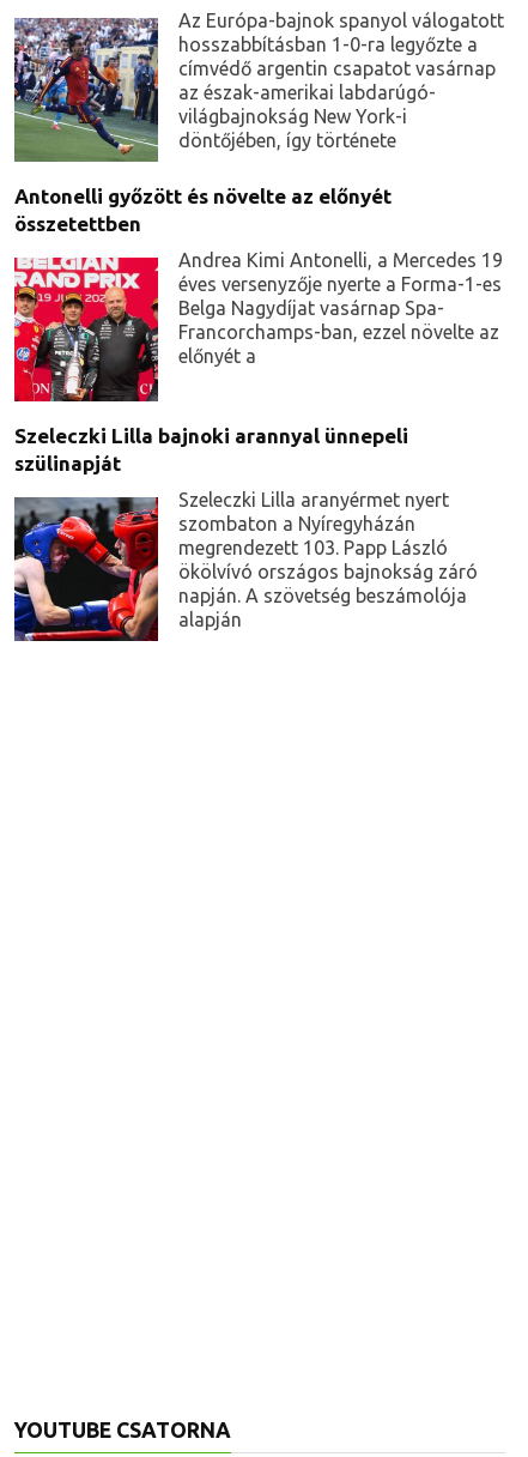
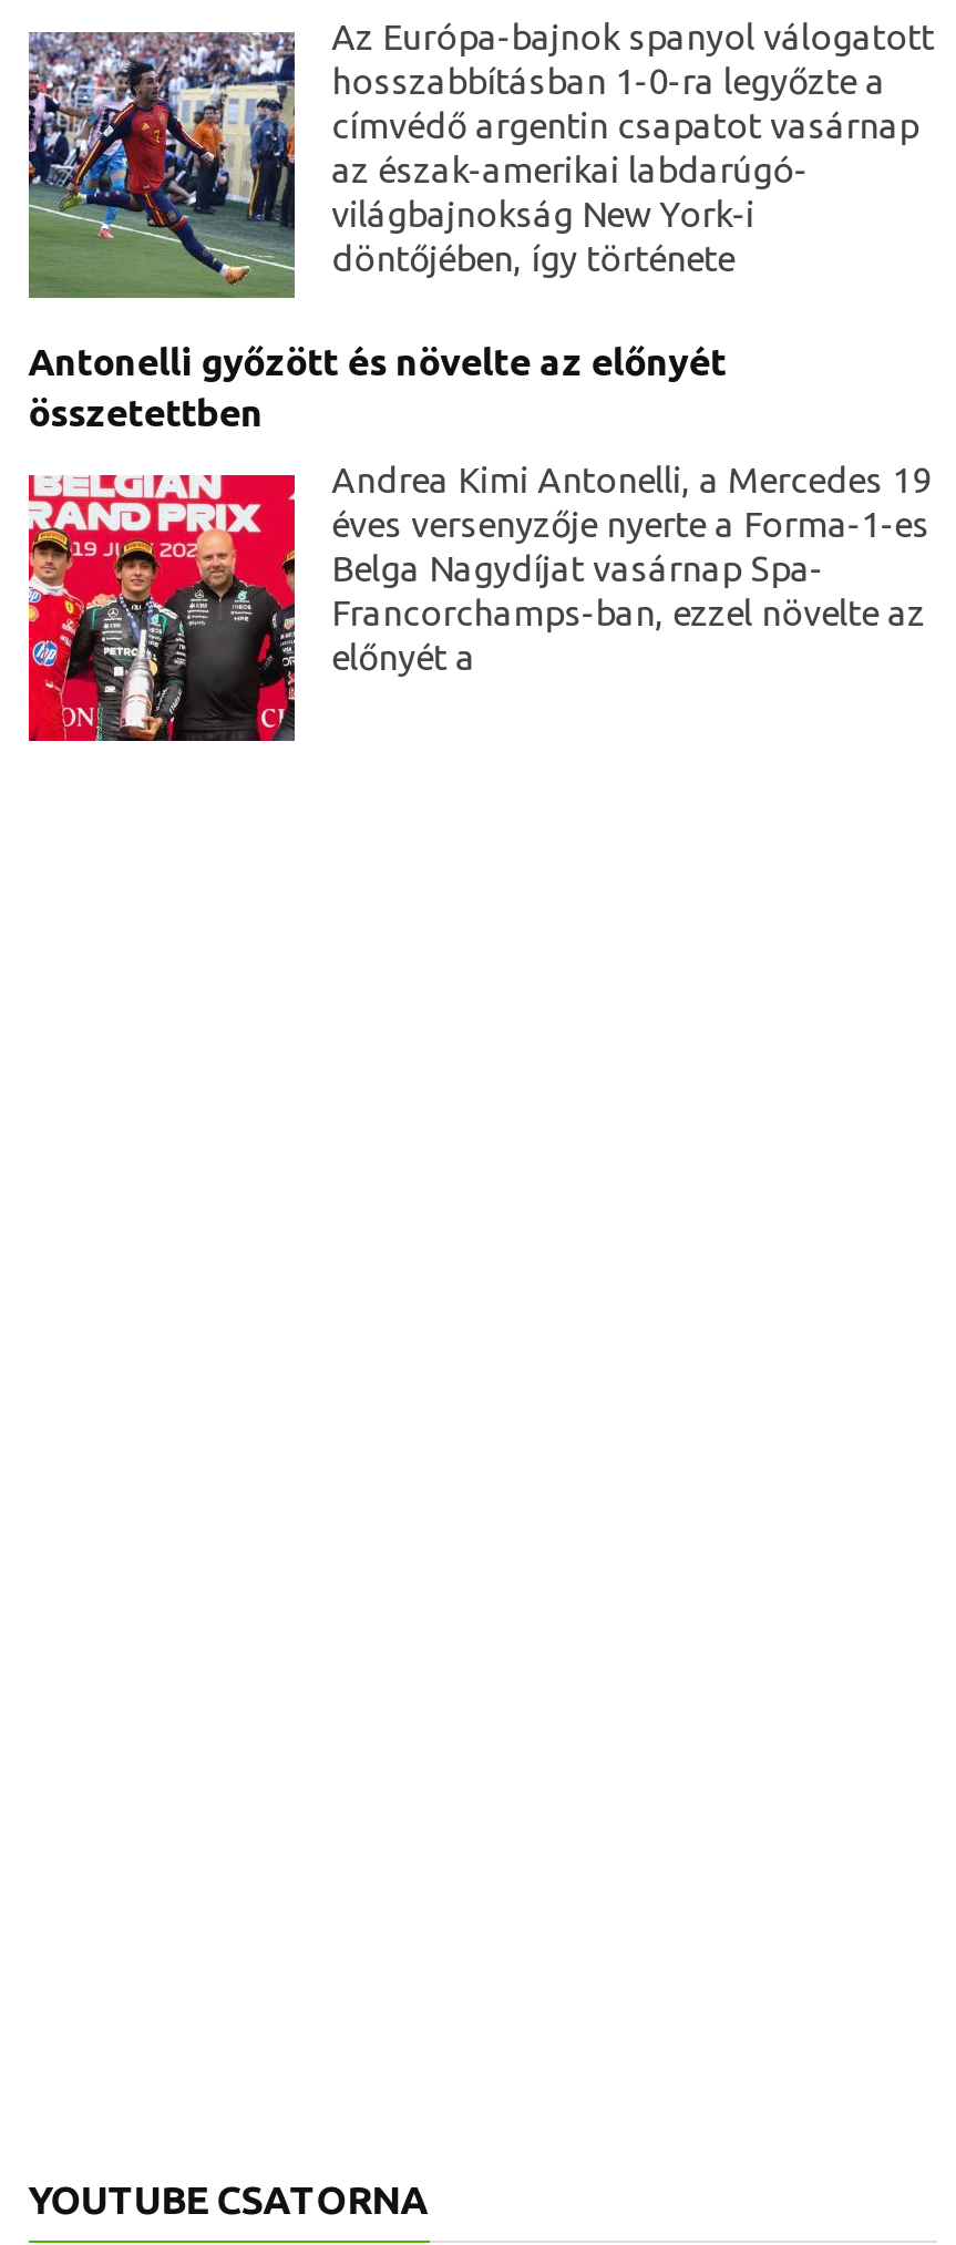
- [image]
- Szeleczki Lilla bajnoki arannyal ünnepeli
- szülinapját
- Szeleczki Lilla aranyérmet nyert
- szombaton a Nyíregyházán
- megrendezett 103. Papp László
- ökölvívó országos bajnokság záró
- napján. A szövetség beszámolója
- alapján
